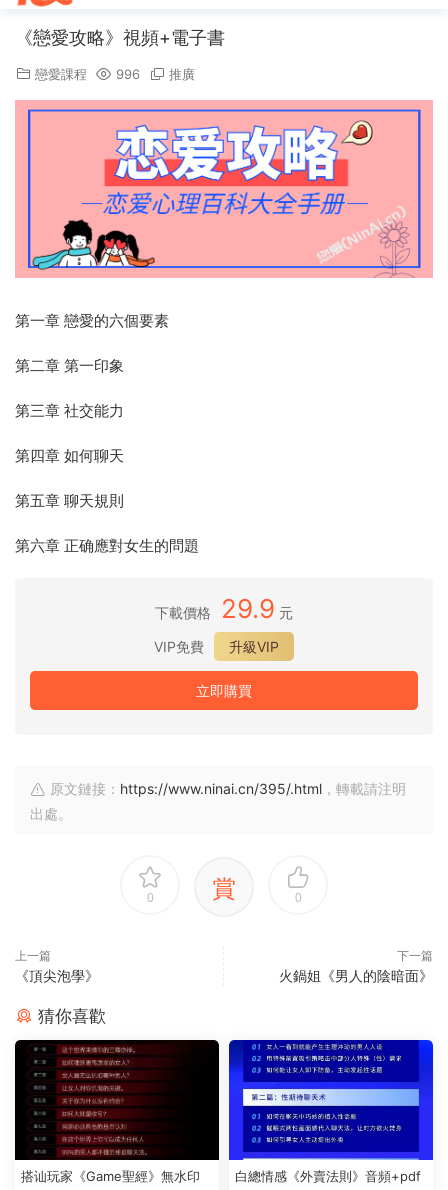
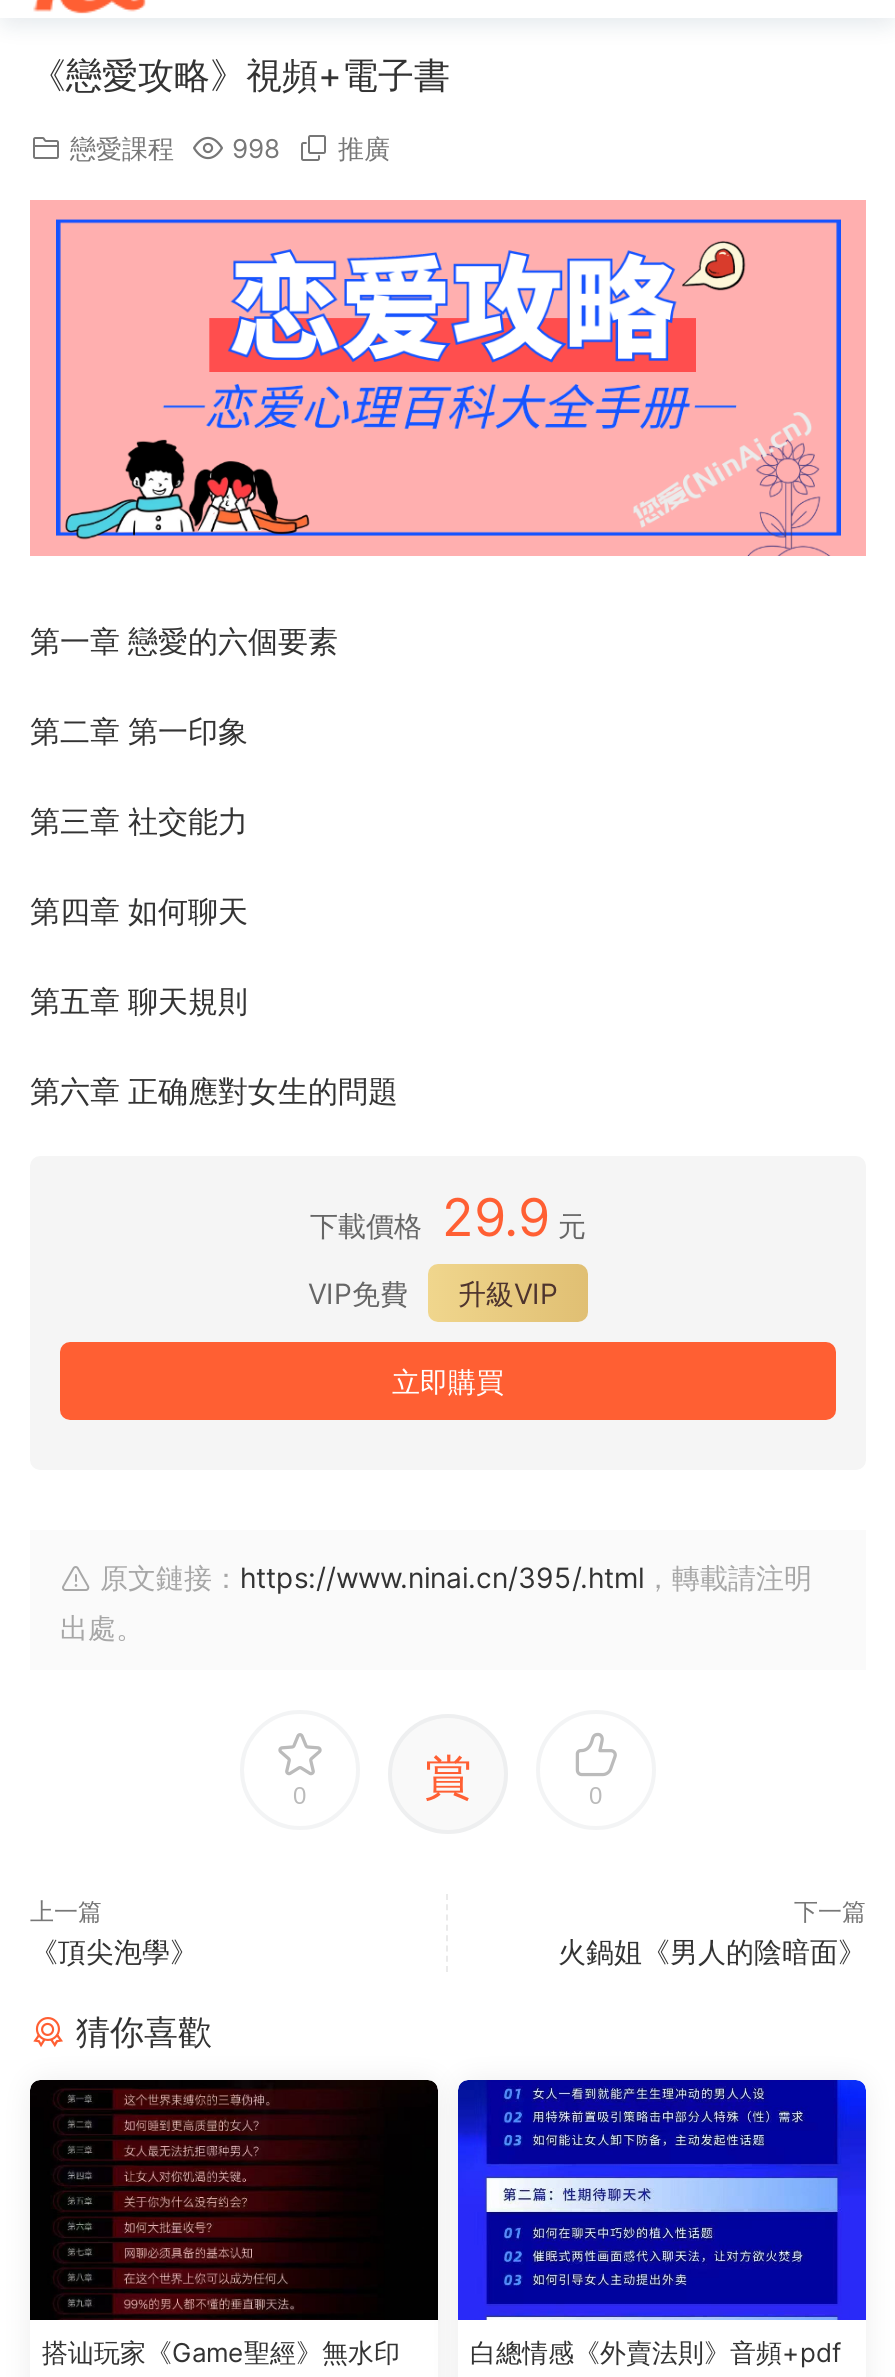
- 戀愛課程 996 推廣
+ 戀愛課程 998 推廣
